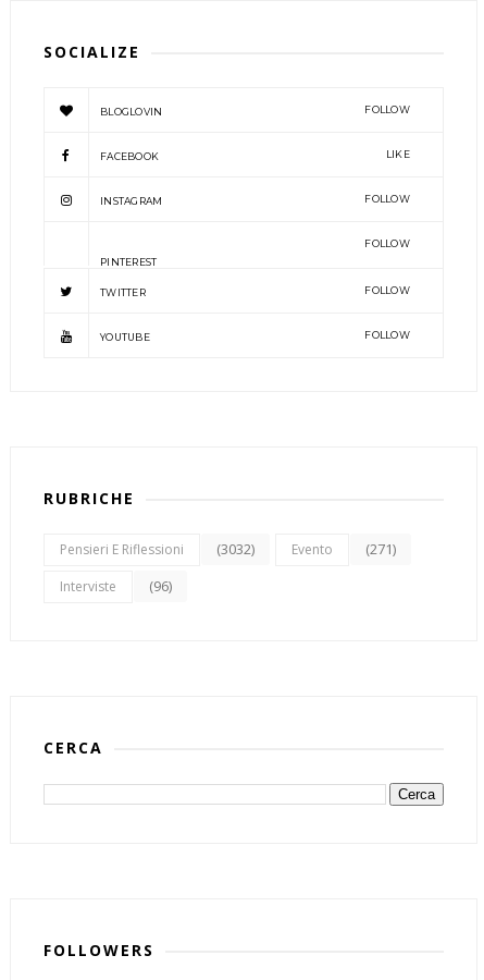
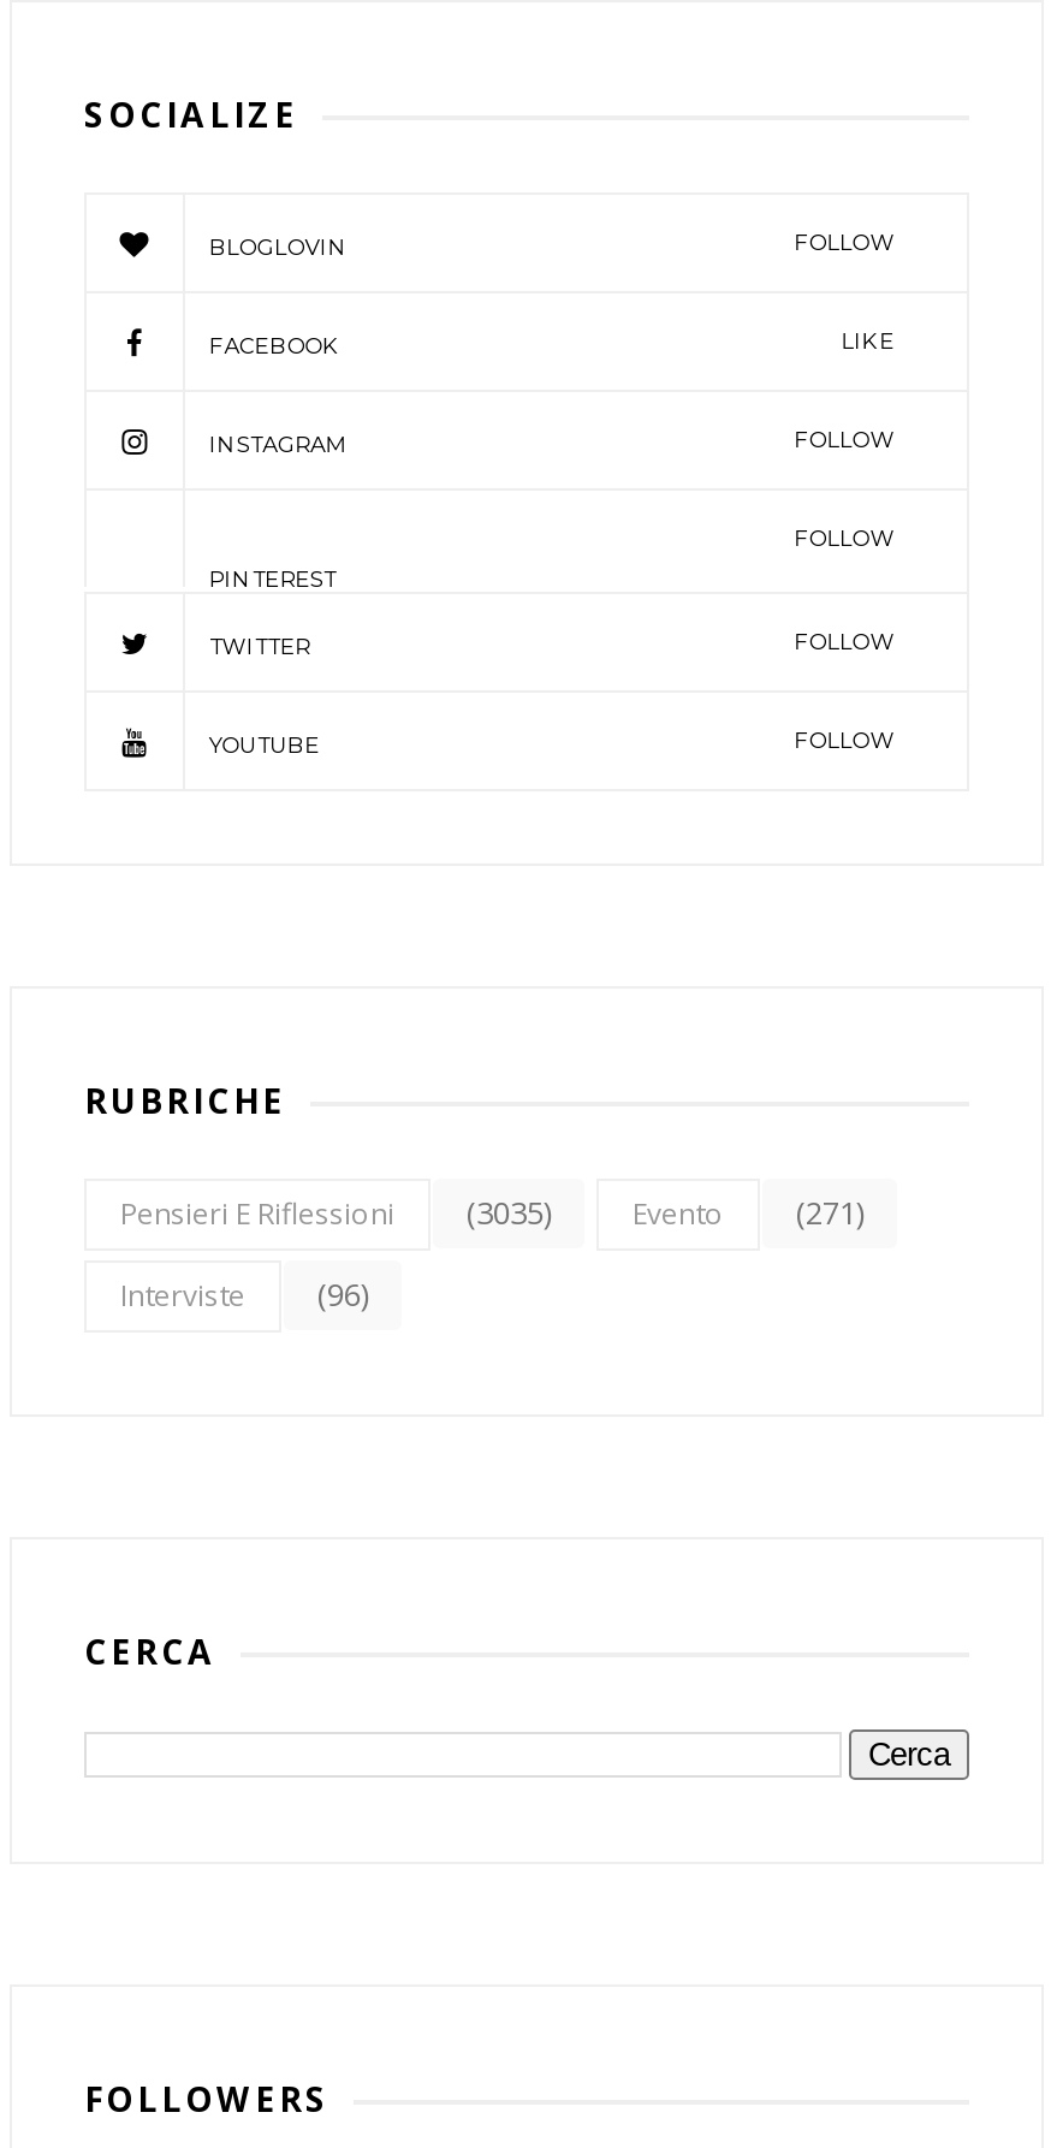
- Pensieri E Riflessioni (3032) Evento (271)
+ Pensieri E Riflessioni (3035) Evento (271)
